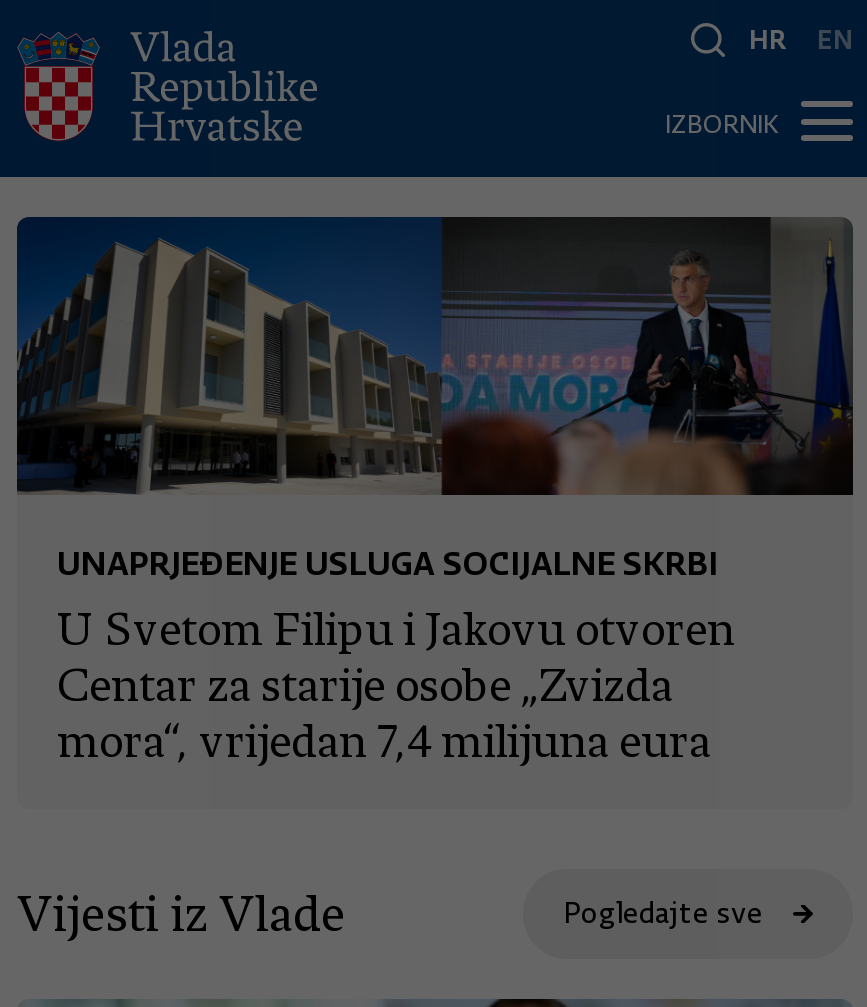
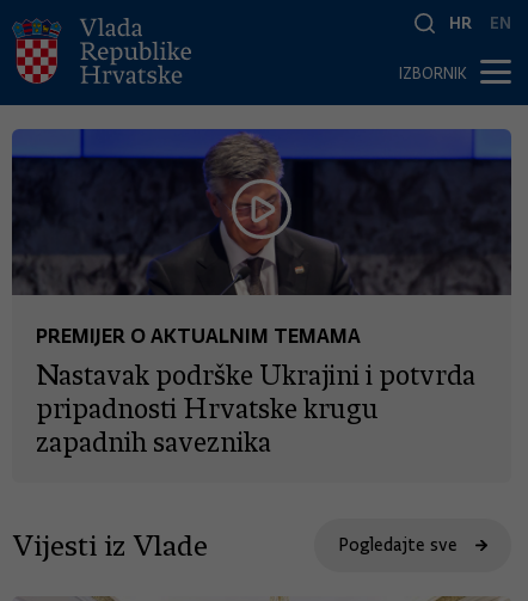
- [image]
- UNAPRJEĐENJE USLUGA SOCIJALNE SKRBI
- U Svetom Filipu i Jakovu otvoren
- Centar za starije osobe „Zvizda
- mora“, vrijedan 7,4 milijuna eura
+ [image]
+ PREMIJER O AKTUALNIM TEMAMA
+ Nastavak podrške Ukrajini i potvrda
+ pripadnosti Hrvatske krugu
+ zapadnih saveznika
